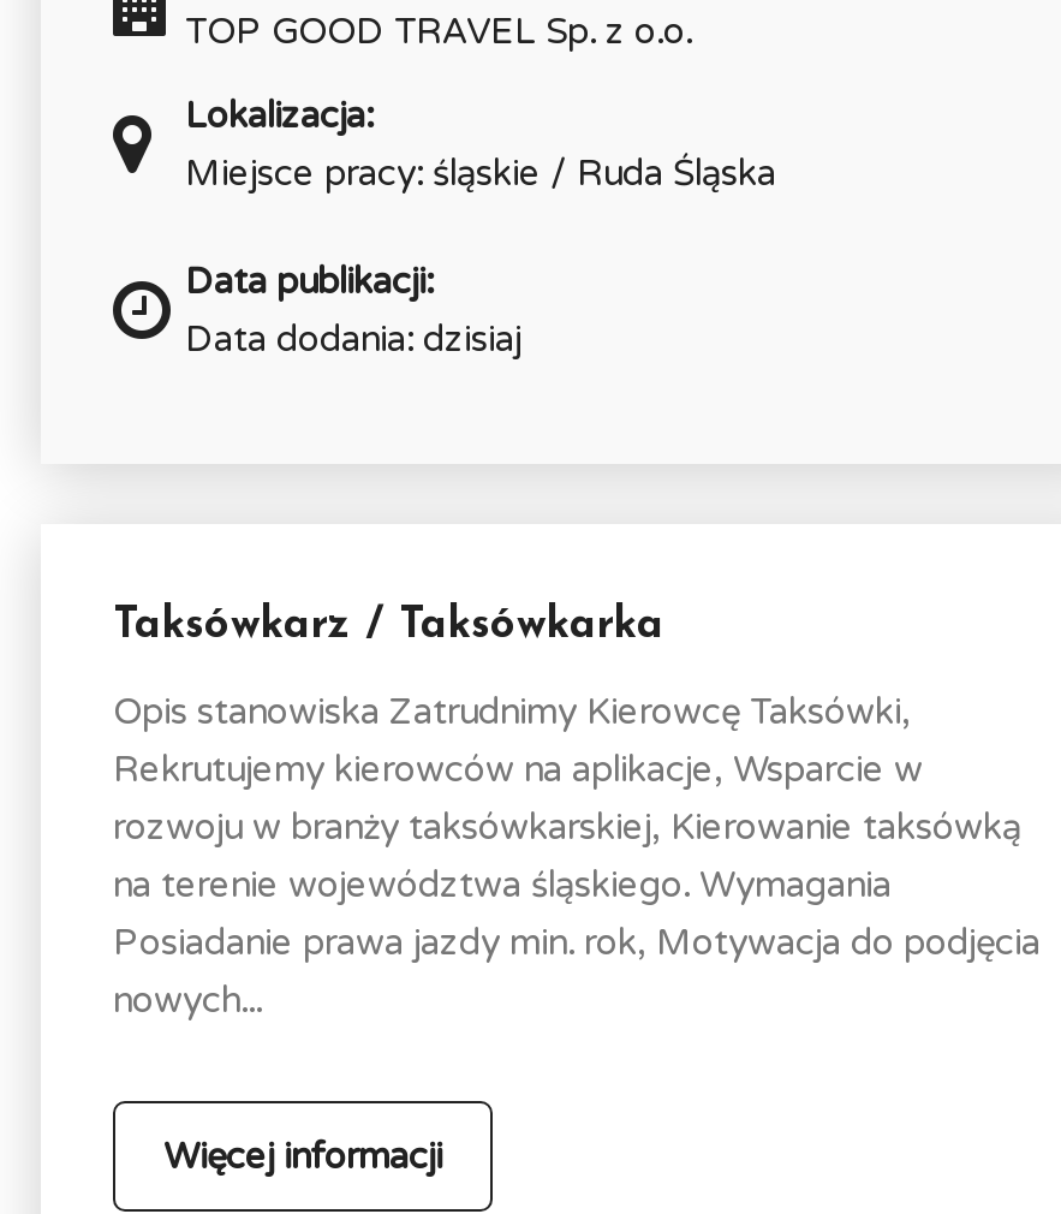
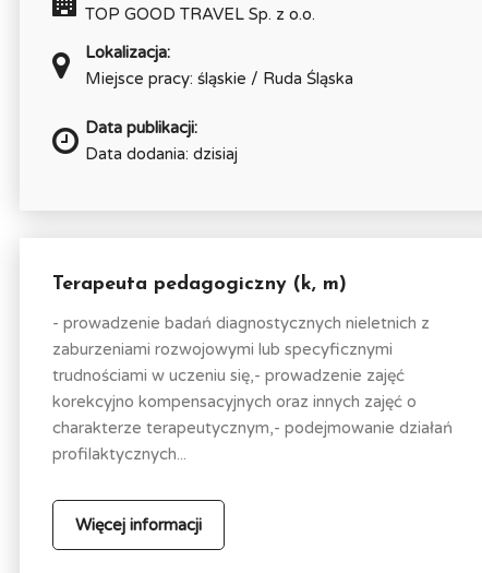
- Taksówkarz / Taksówkarka
+ Terapeuta pedagogiczny (k, m)

- Opis stanowiska Zatrudnimy Kierowcę Taksówki,
- Rekrutujemy kierowców na aplikacje, Wsparcie w
- rozwoju w branży taksówkarskiej, Kierowanie taksówką
- na terenie województwa śląskiego. Wymagania
- Posiadanie prawa jazdy min. rok, Motywacja do podjęcia
- nowych...
+ - prowadzenie badań diagnostycznych nieletnich z
+ zaburzeniami rozwojowymi lub specyficznymi
+ trudnościami w uczeniu się,- prowadzenie zajęć
+ korekcyjno kompensacyjnych oraz innych zajęć o
+ charakterze terapeutycznym,- podejmowanie działań
+ profilaktycznych...
